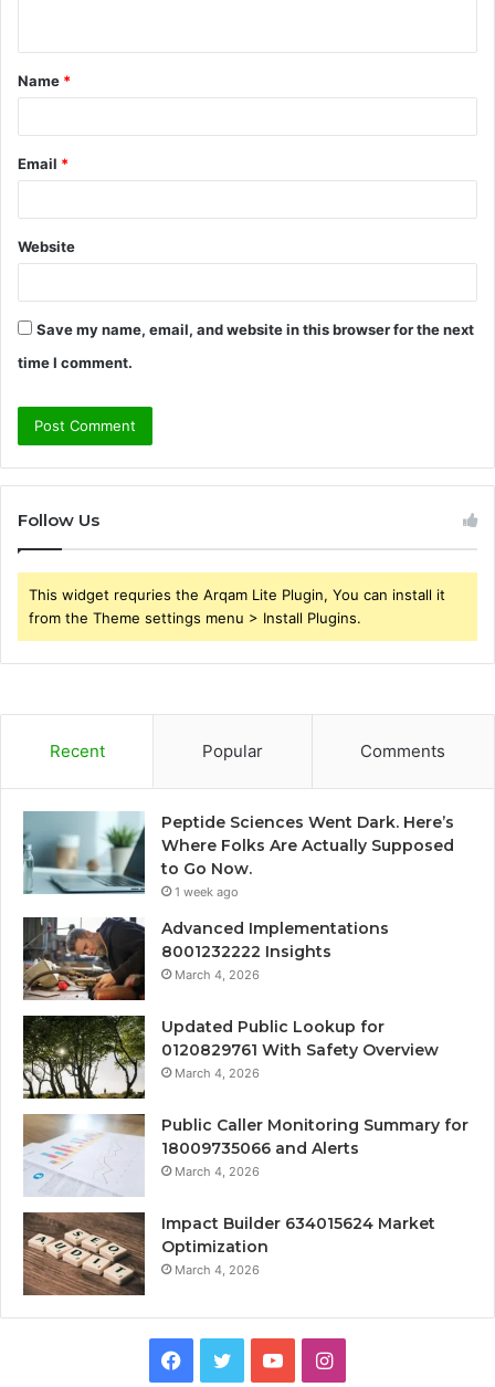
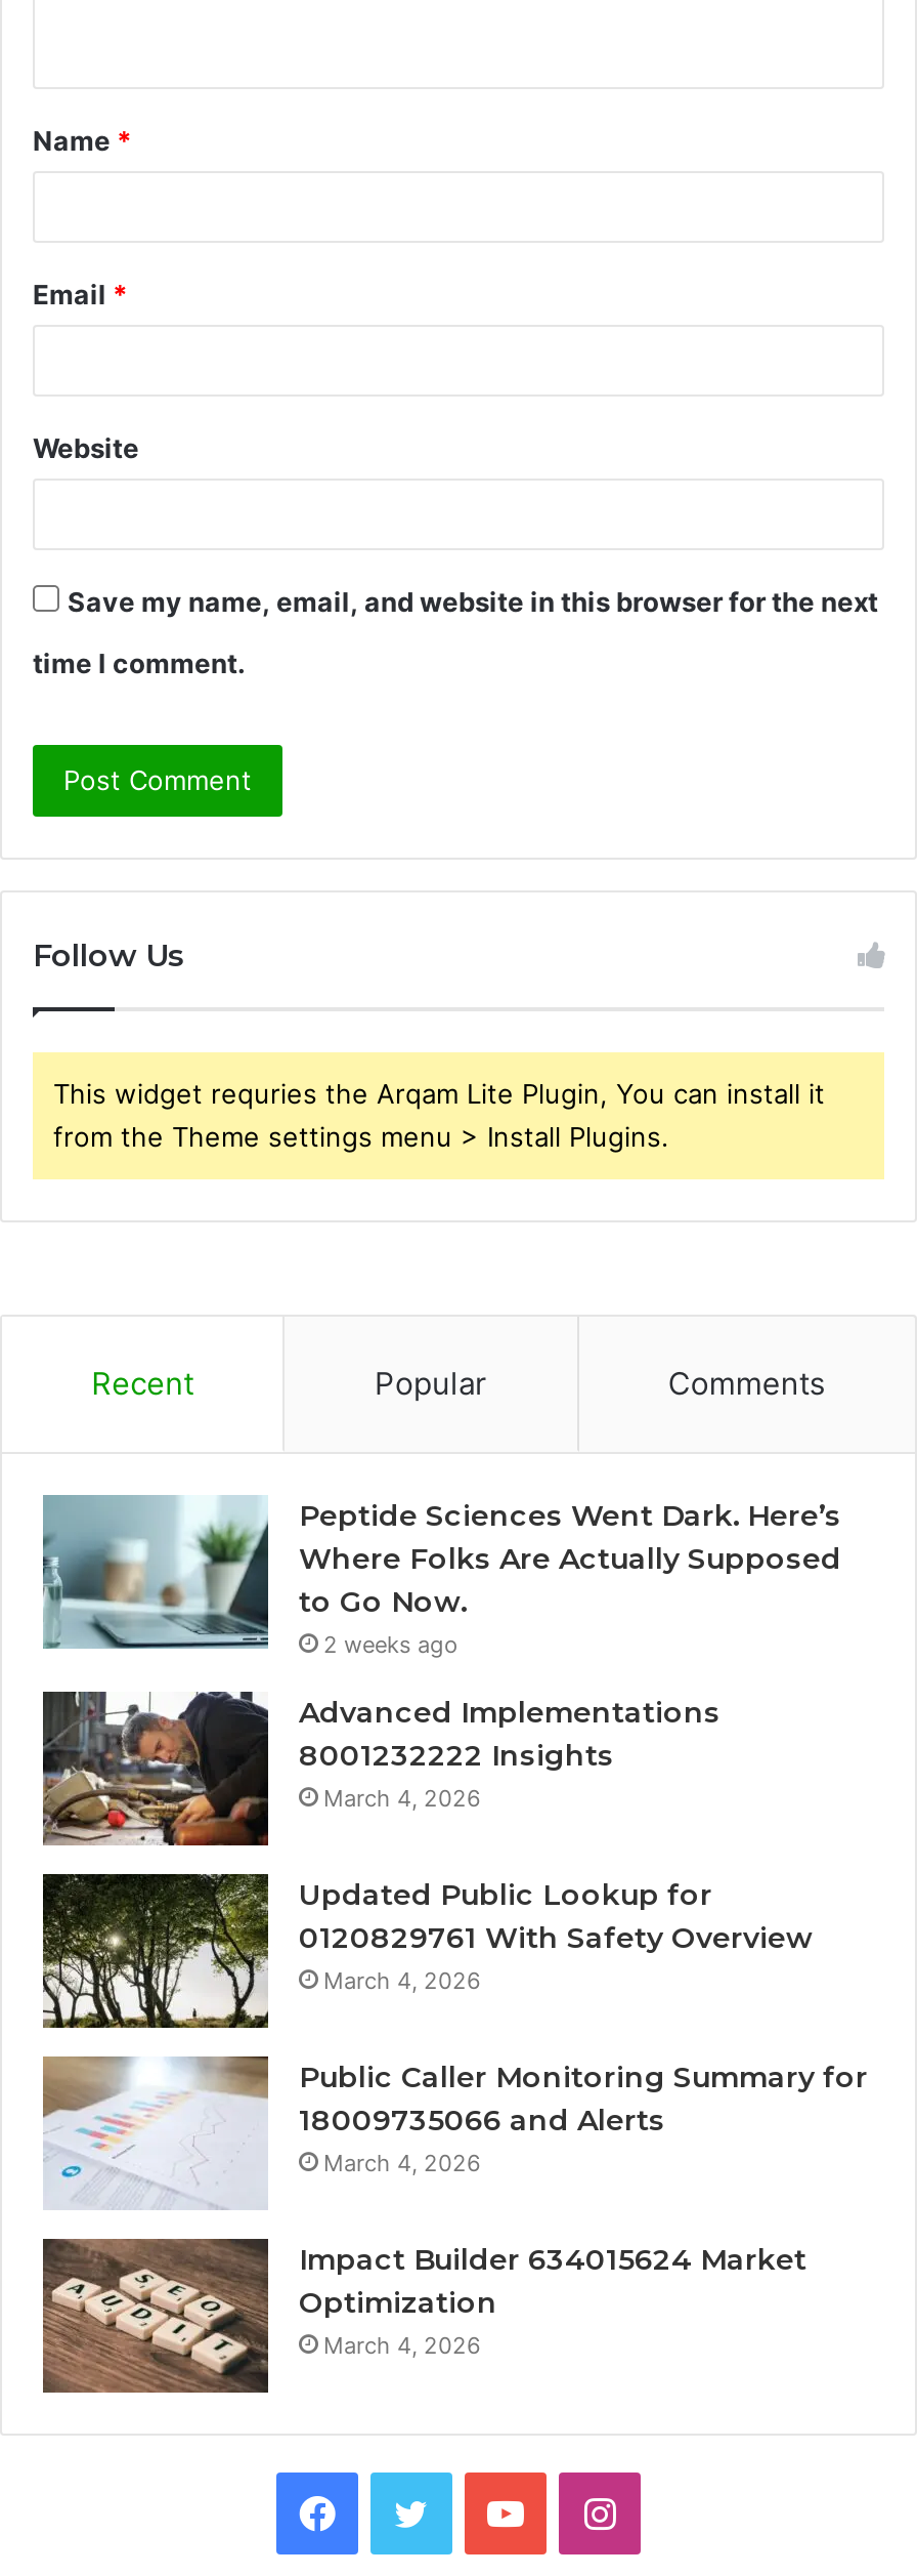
- 1 week ago
+ 2 weeks ago
